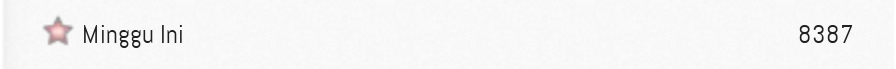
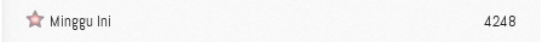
- 8387
+ 4248
